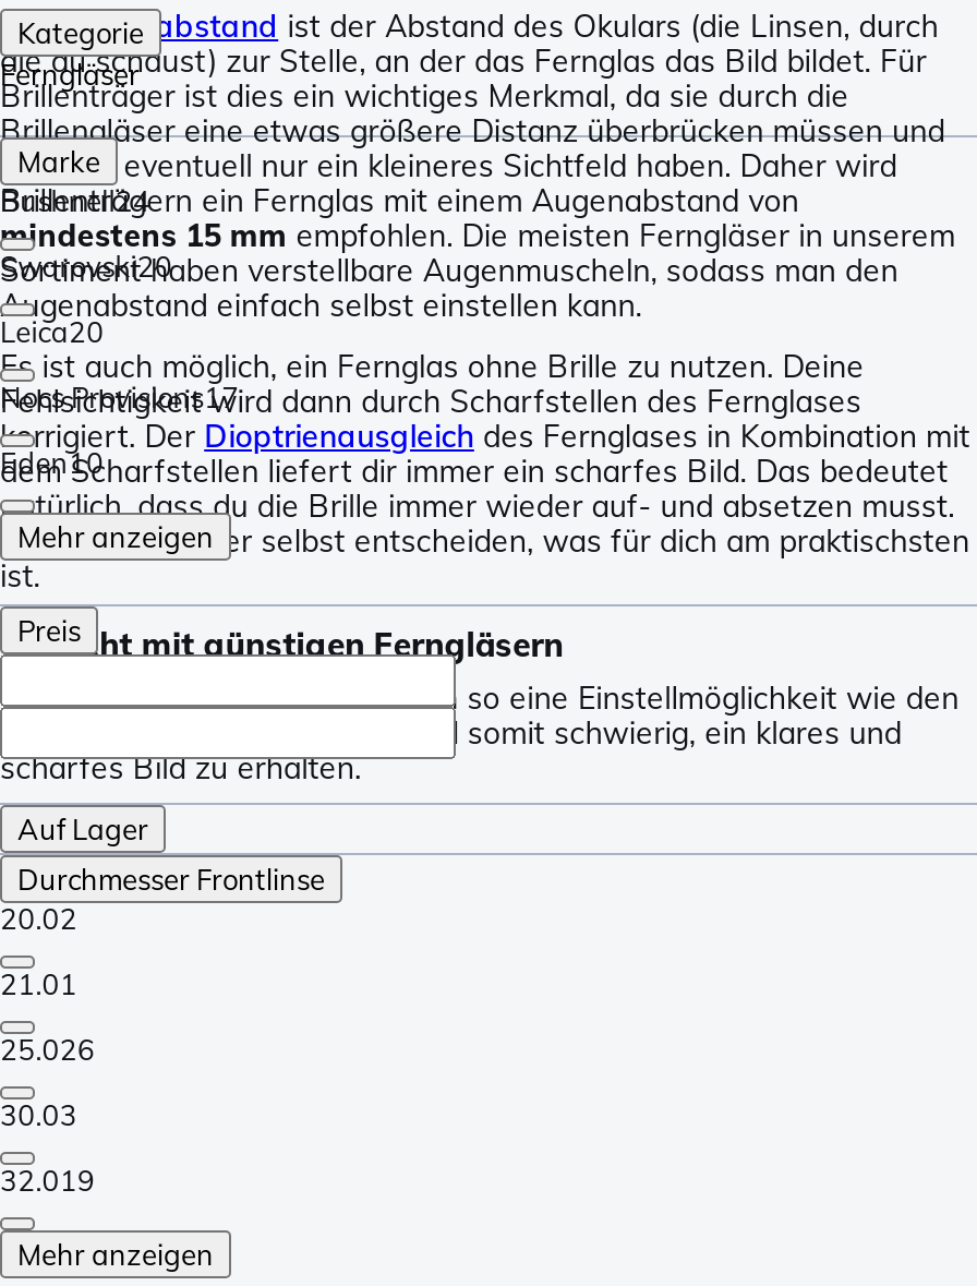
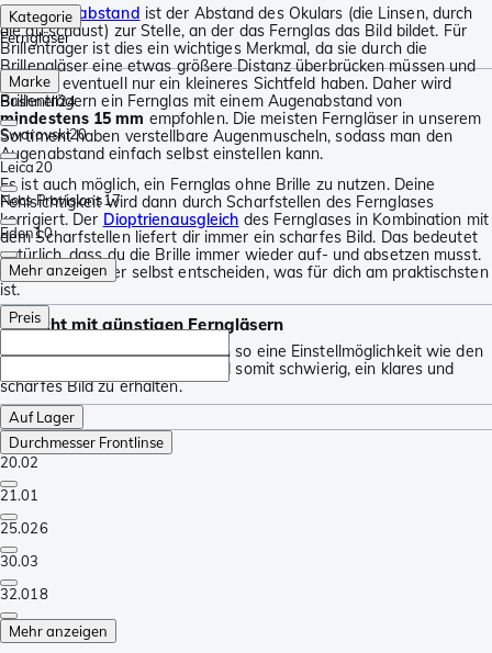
- 32.019
+ 32.018
